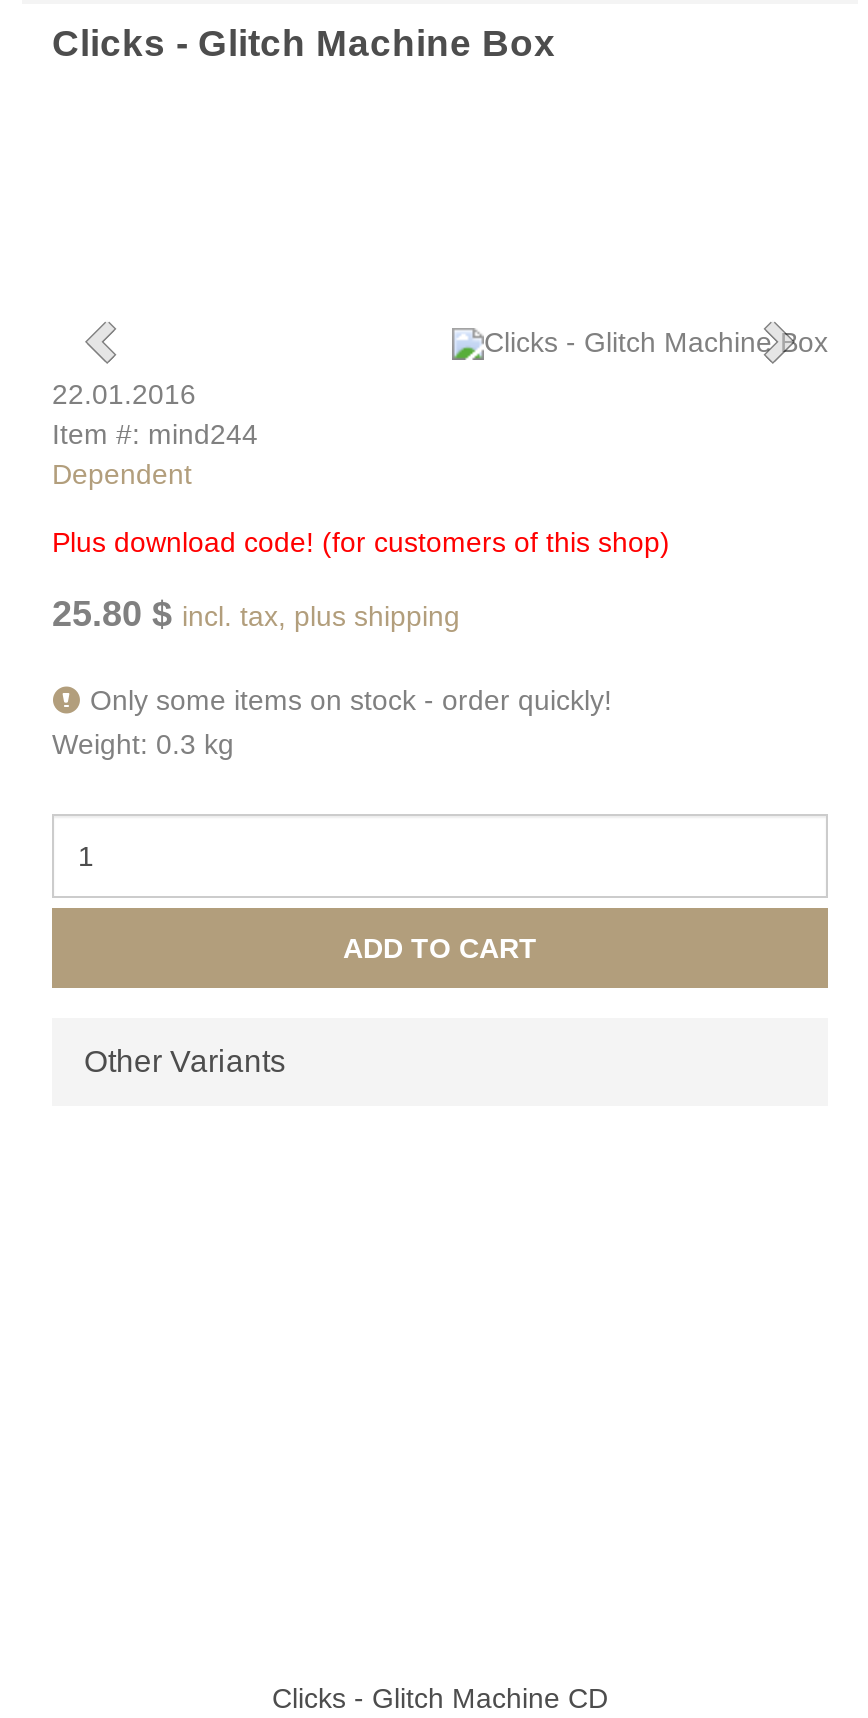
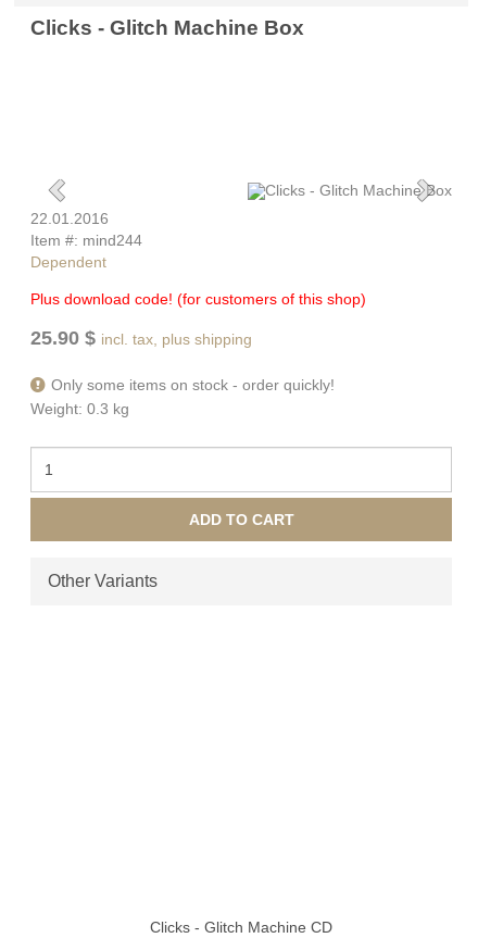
- 25.80 $ incl. tax, plus shipping
+ 25.90 $ incl. tax, plus shipping
